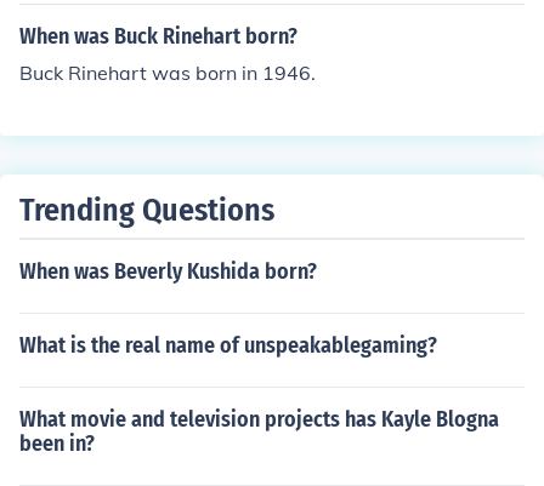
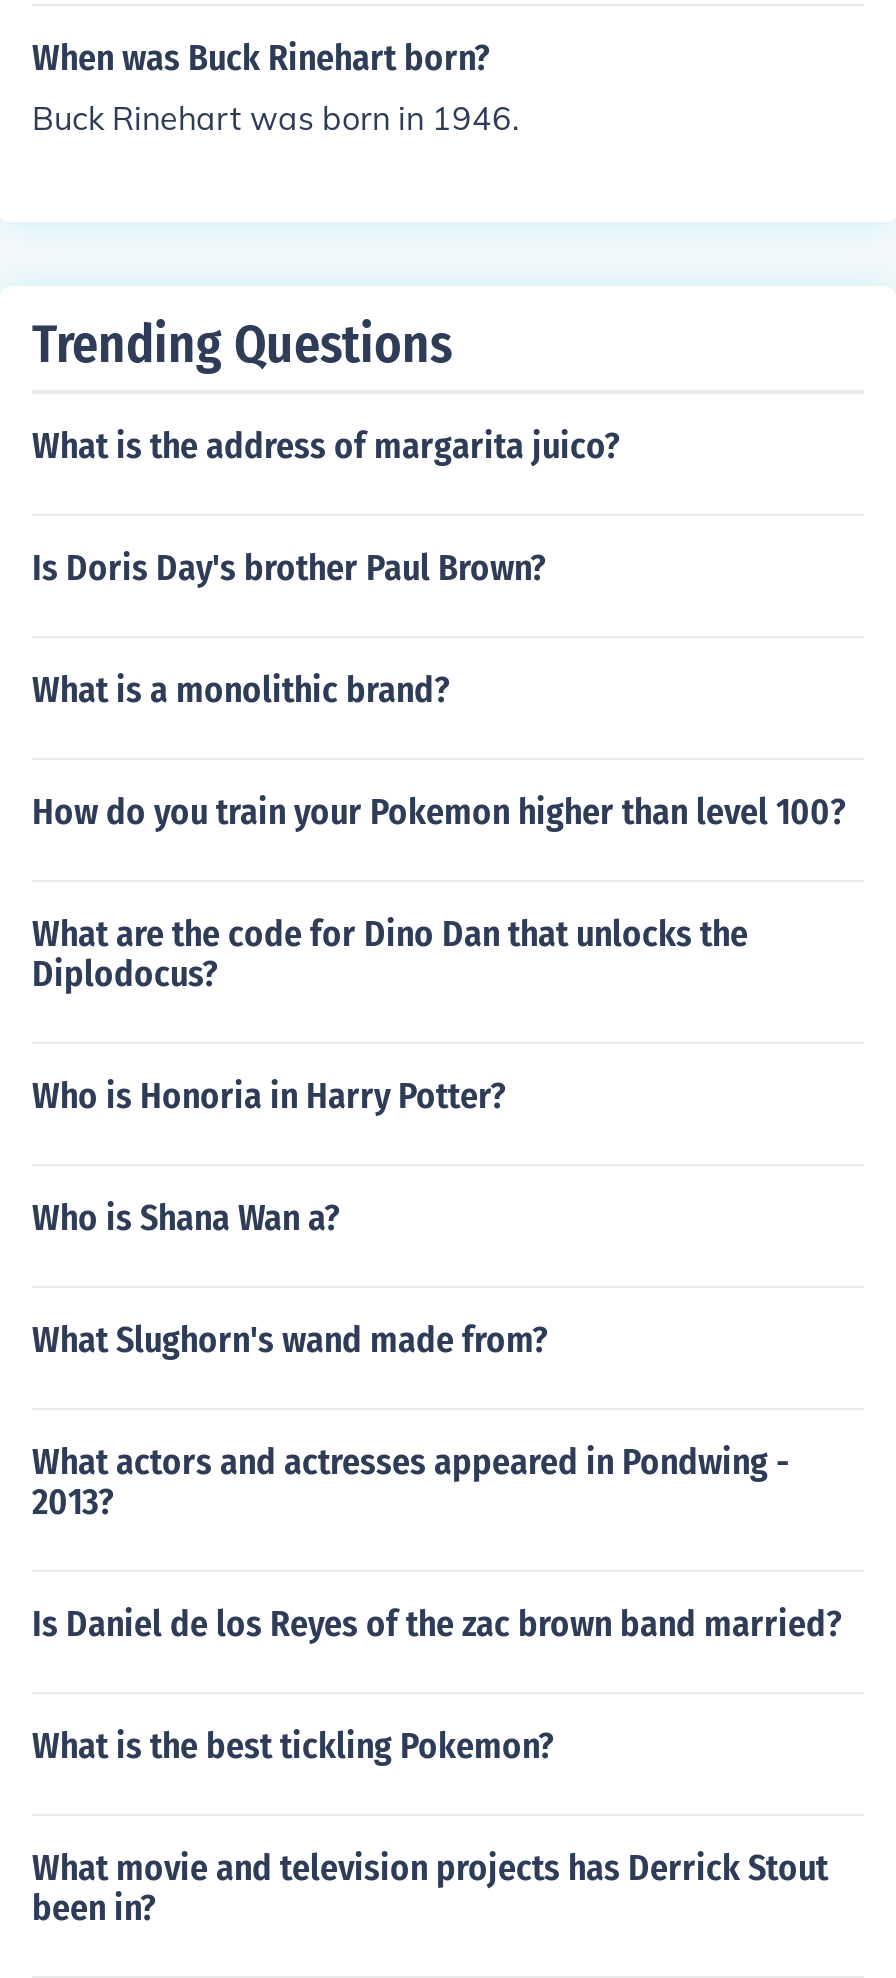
- When was Beverly Kushida born?
- What is the real name of unspeakablegaming?
- What movie and television projects has Kayle Blogna
+ What is the address of margarita juico?
+ Is Doris Day's brother Paul Brown?
+ What is a monolithic brand?
+ How do you train your Pokemon higher than level 100?
+ What are the code for Dino Dan that unlocks the
+ Diplodocus?
+ Who is Honoria in Harry Potter?
+ Who is Shana Wan a?
+ What Slughorn's wand made from?
+ What actors and actresses appeared in Pondwing -
+ 2013?
+ Is Daniel de los Reyes of the zac brown band married?
+ What is the best tickling Pokemon?
+ What movie and television projects has Derrick Stout
